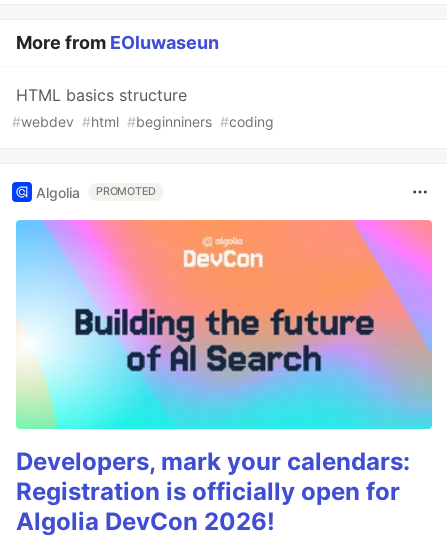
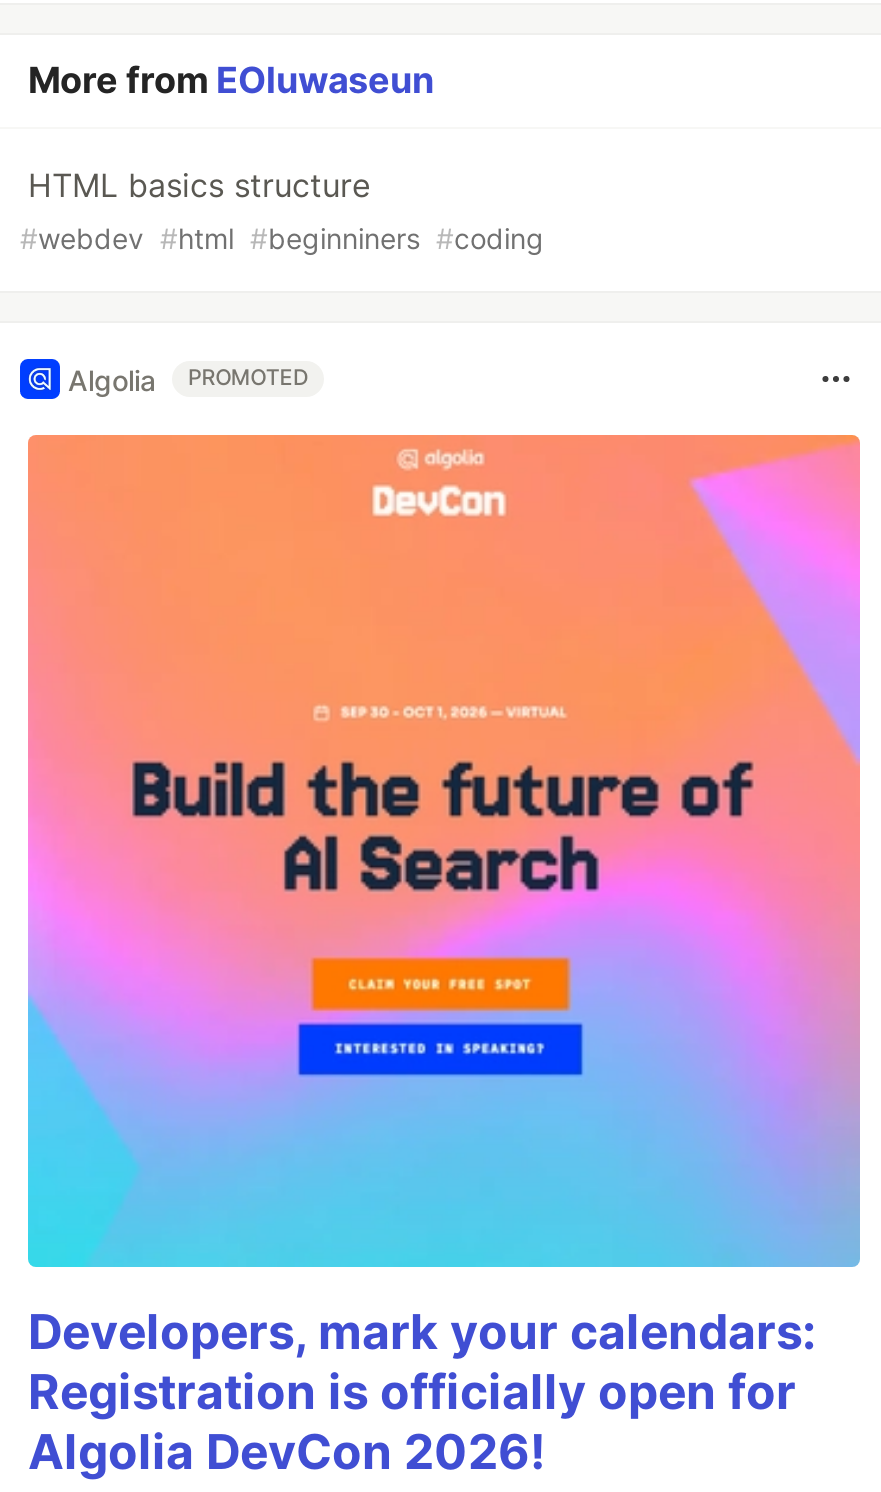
- [image]
+ [image]
